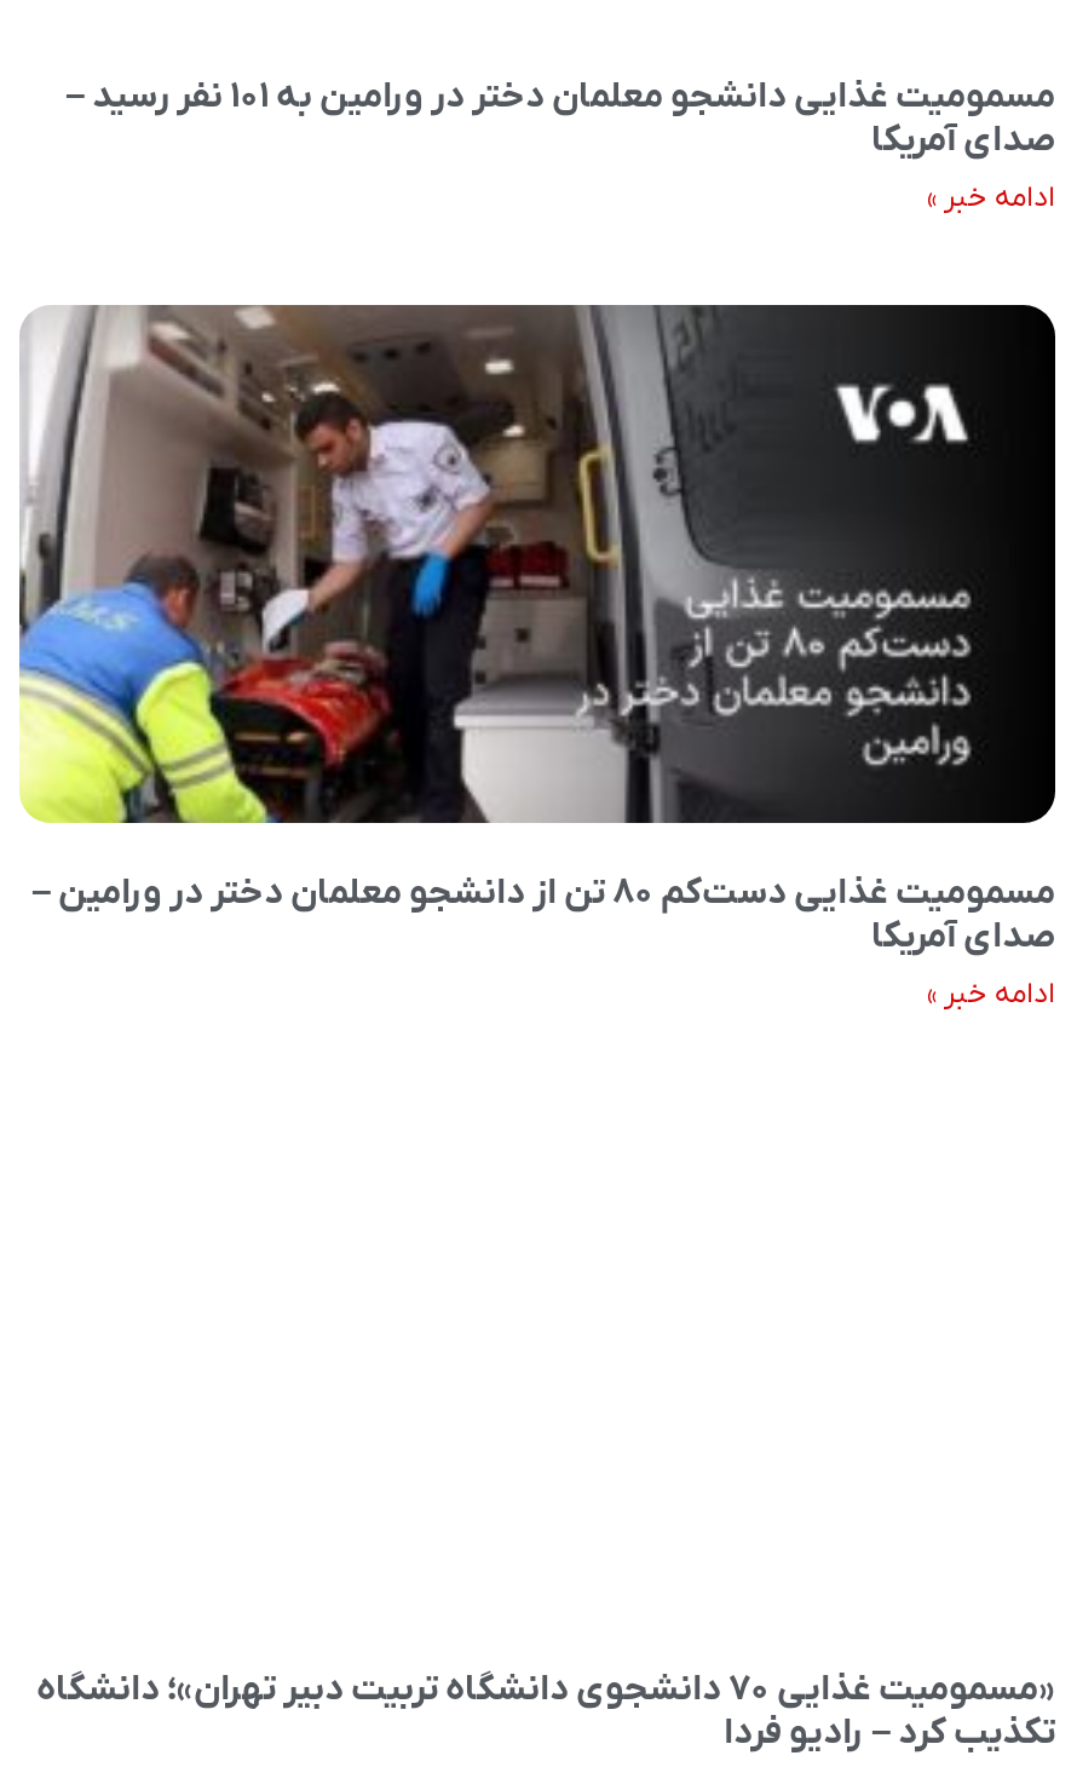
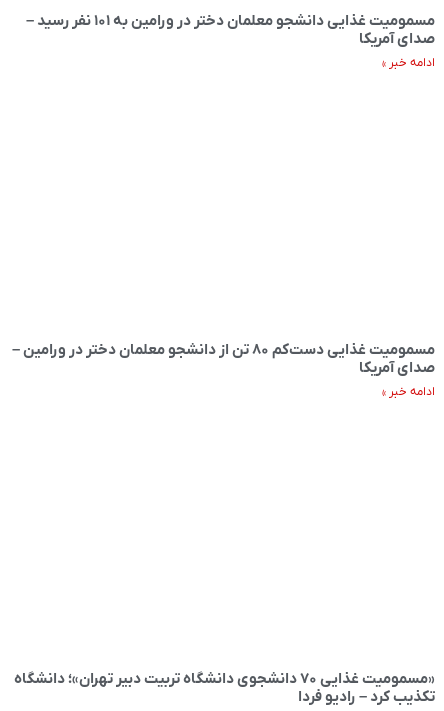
- [image]
